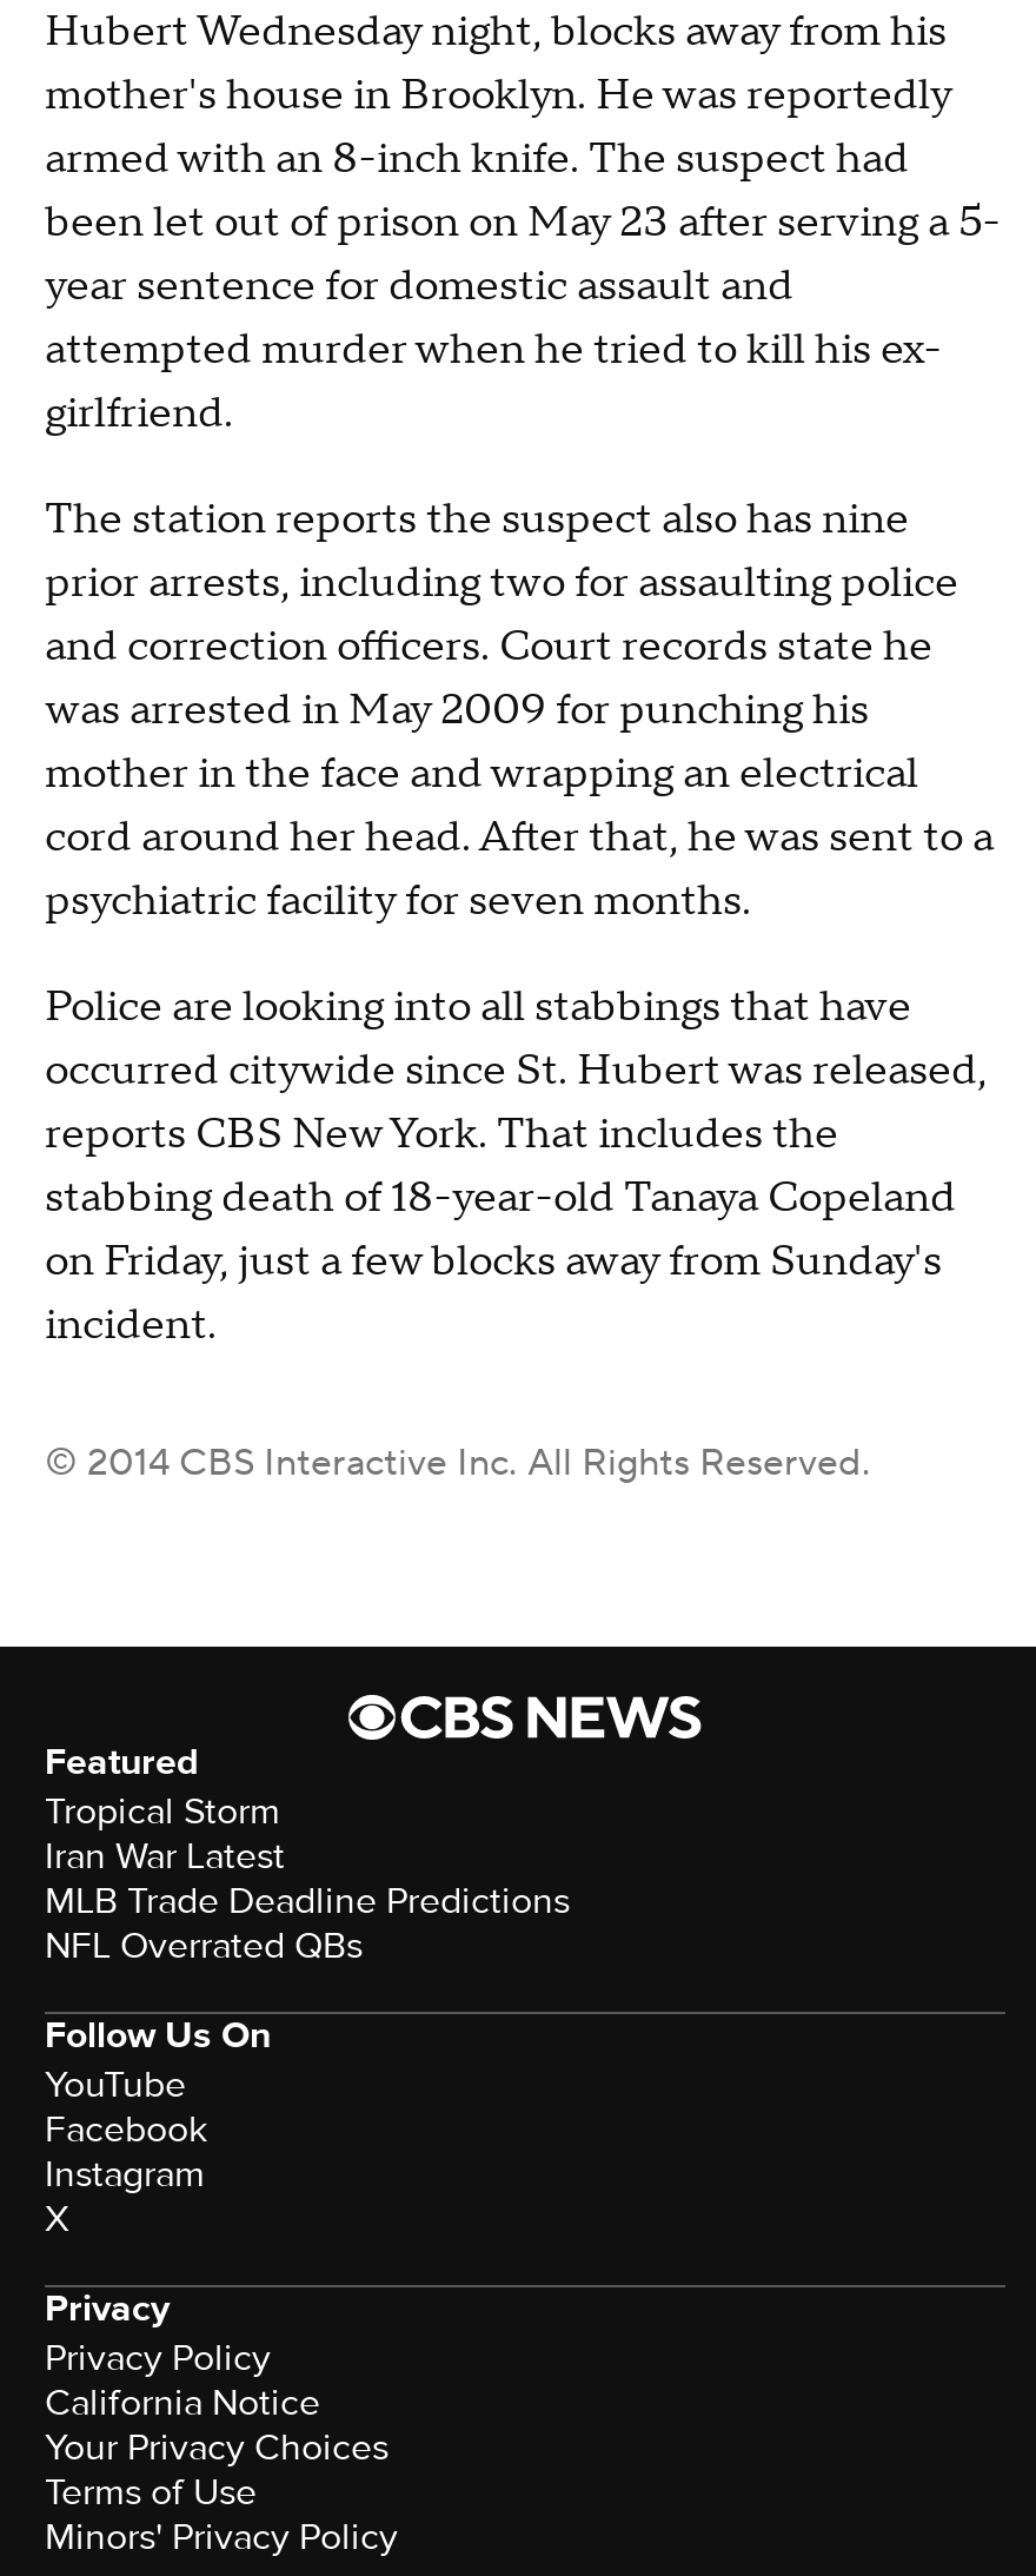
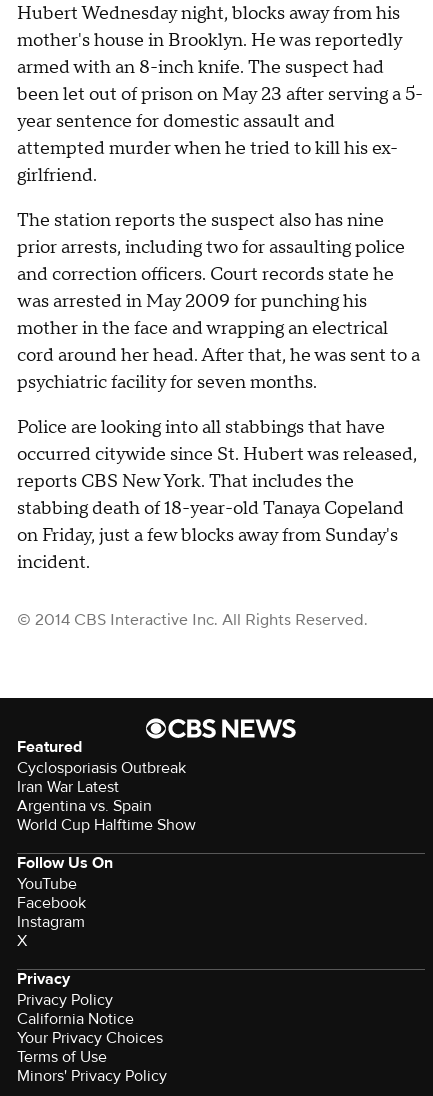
- Tropical Storm
+ Cyclosporiasis Outbreak

- MLB Trade Deadline Predictions
- NFL Overrated QBs
+ Argentina vs. Spain
+ World Cup Halftime Show
